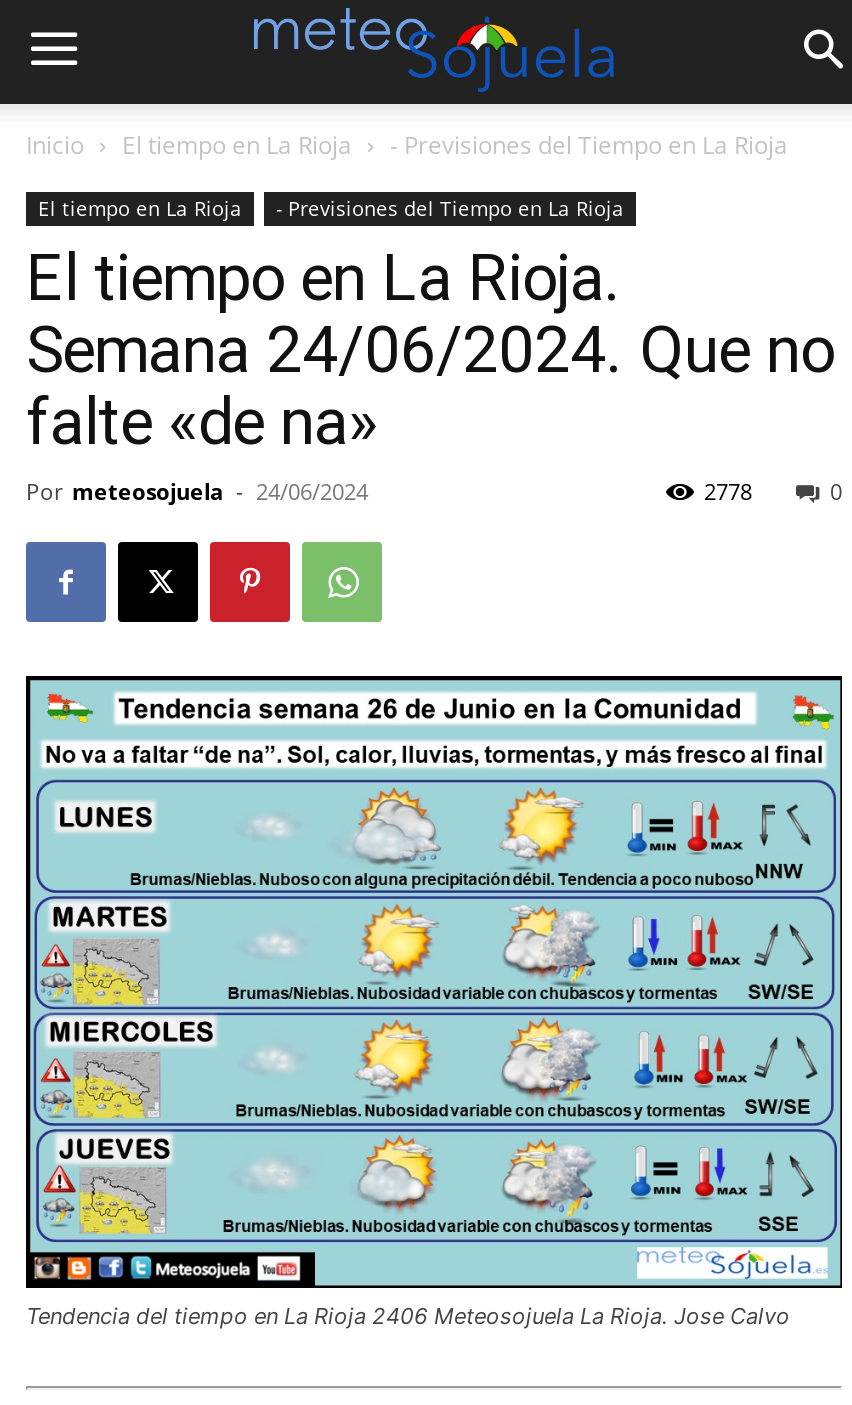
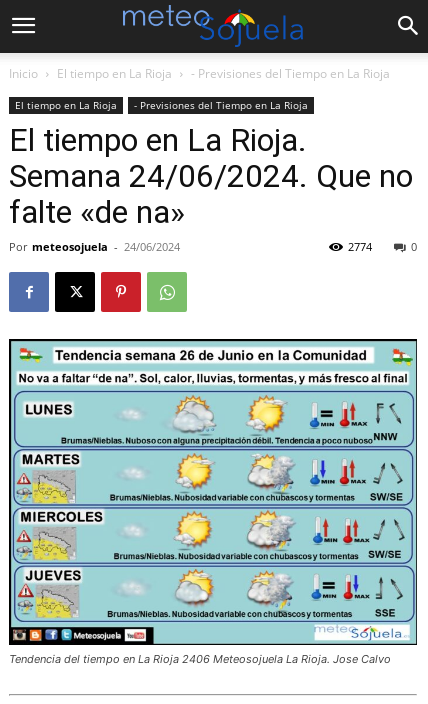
- 2778
+ 2774
